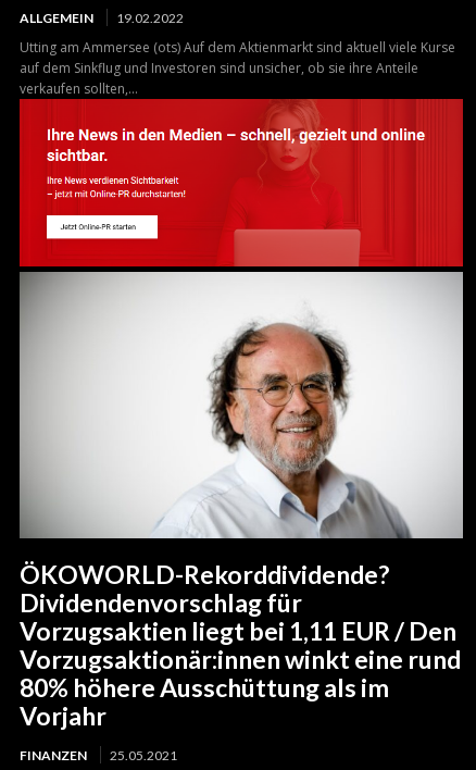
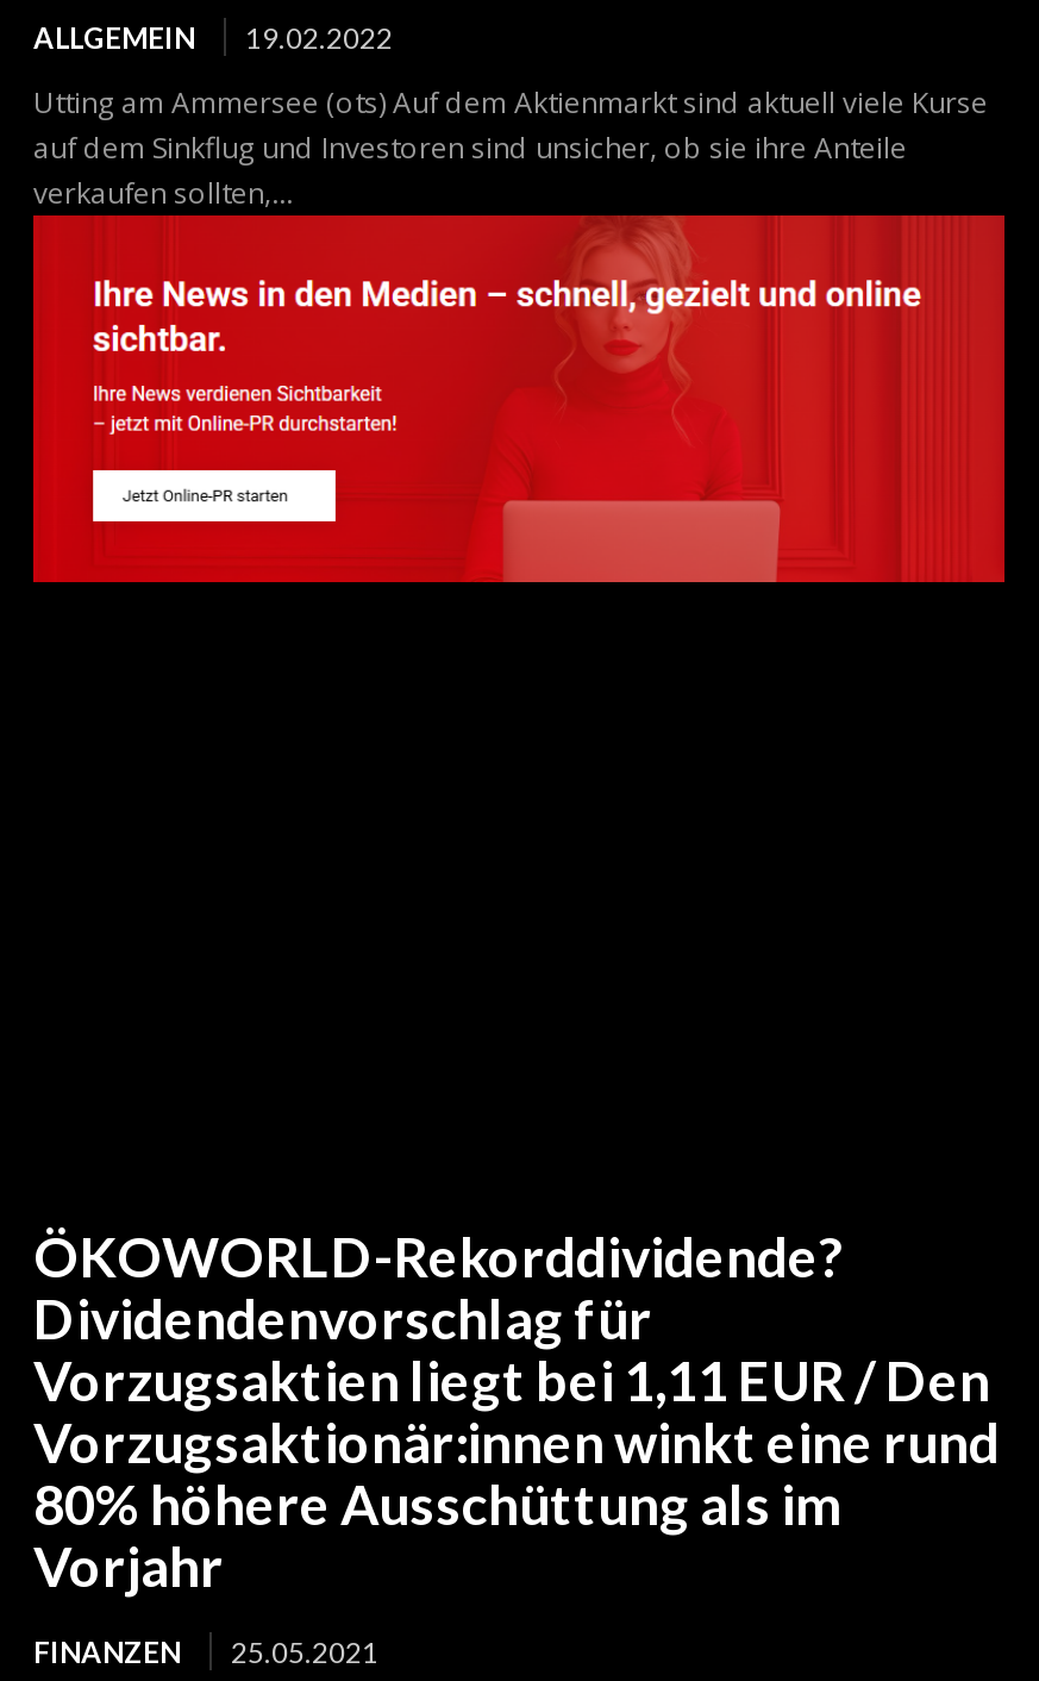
- [image]
